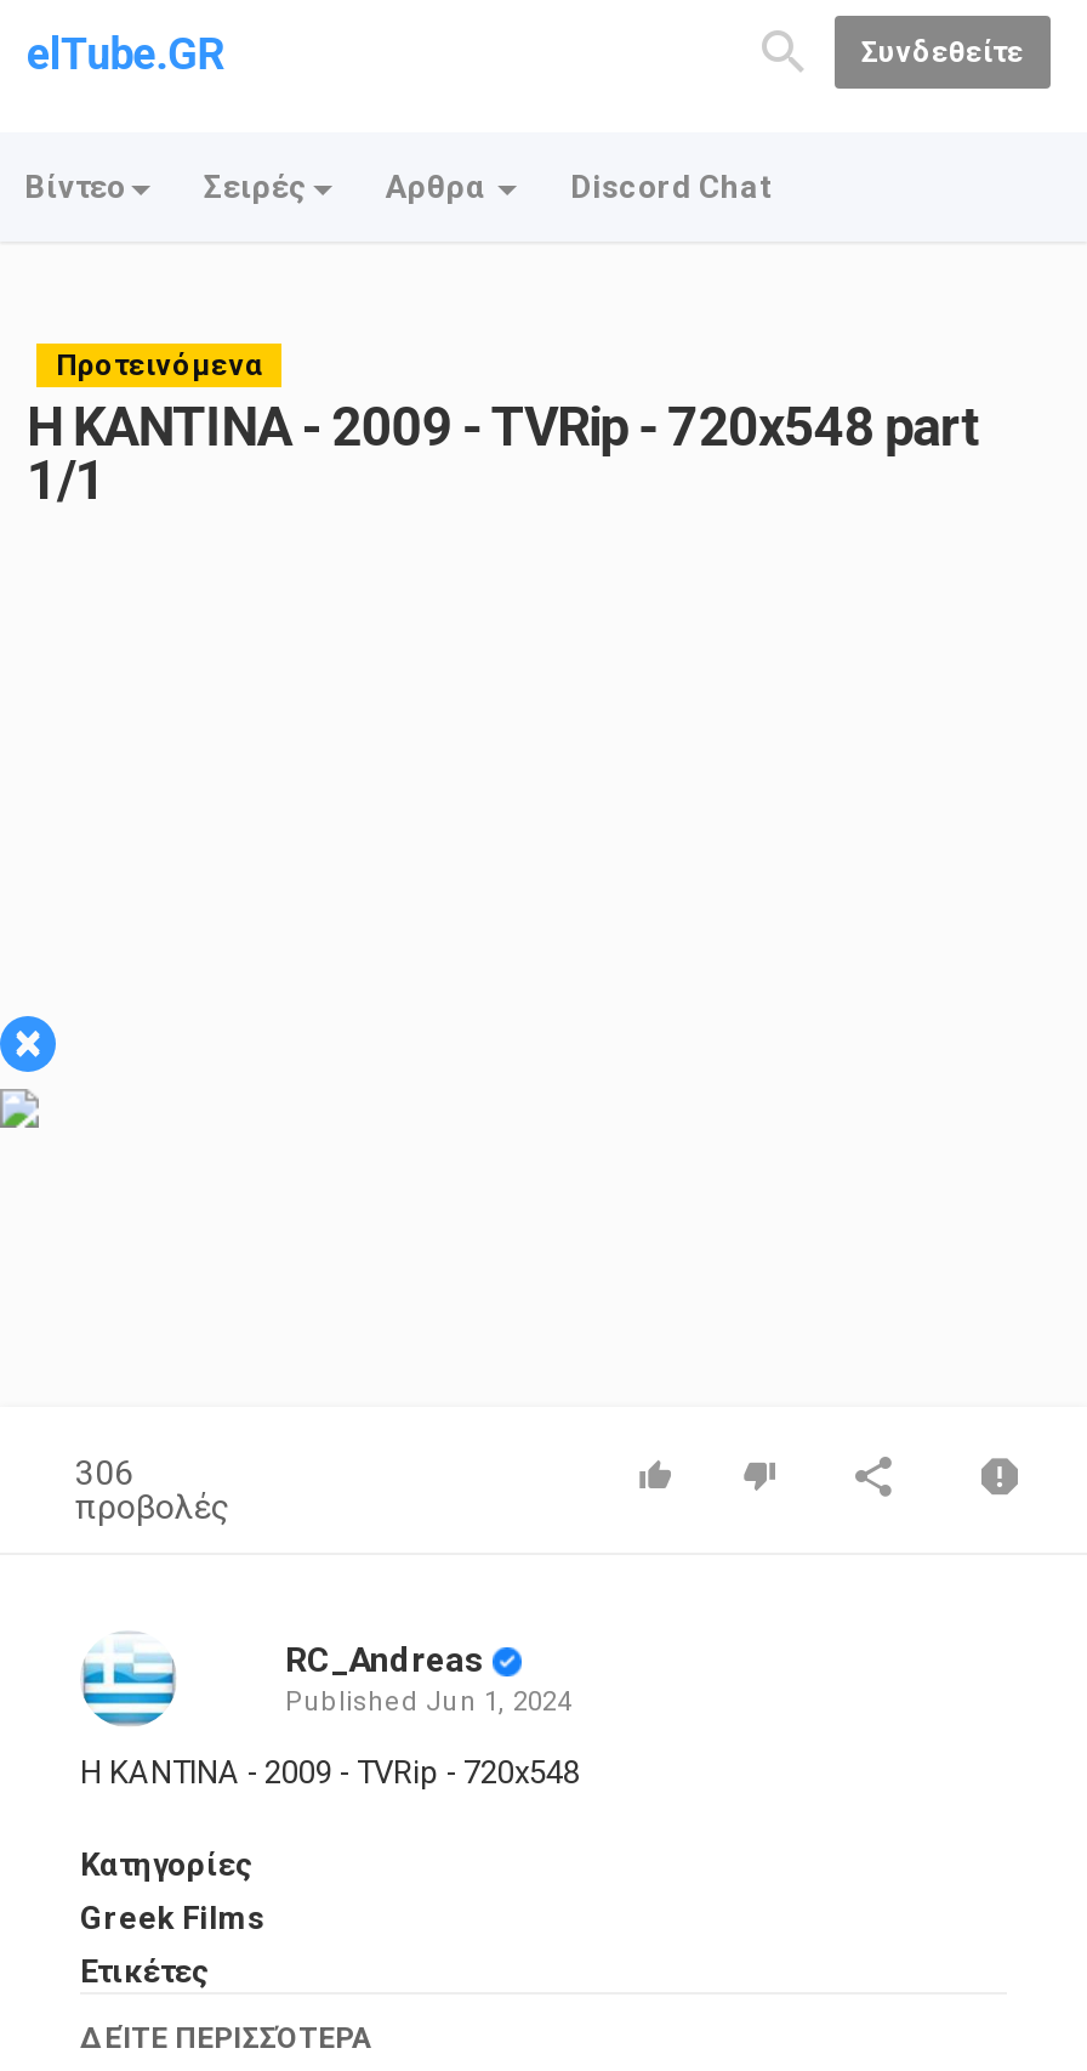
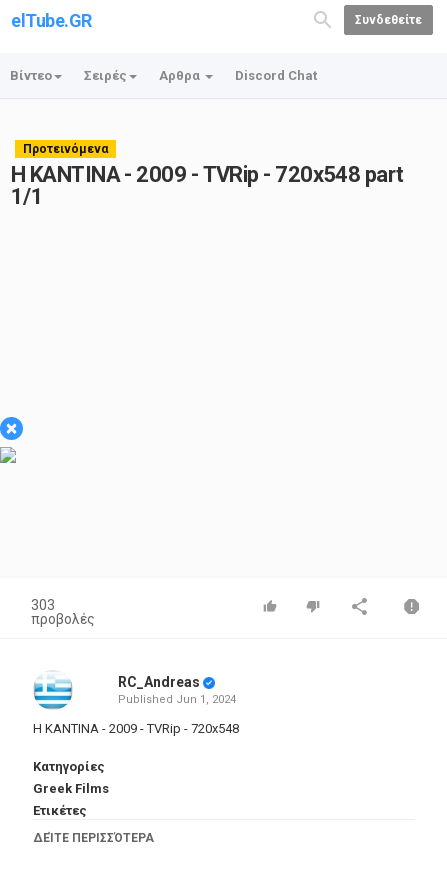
- 306
+ 303
